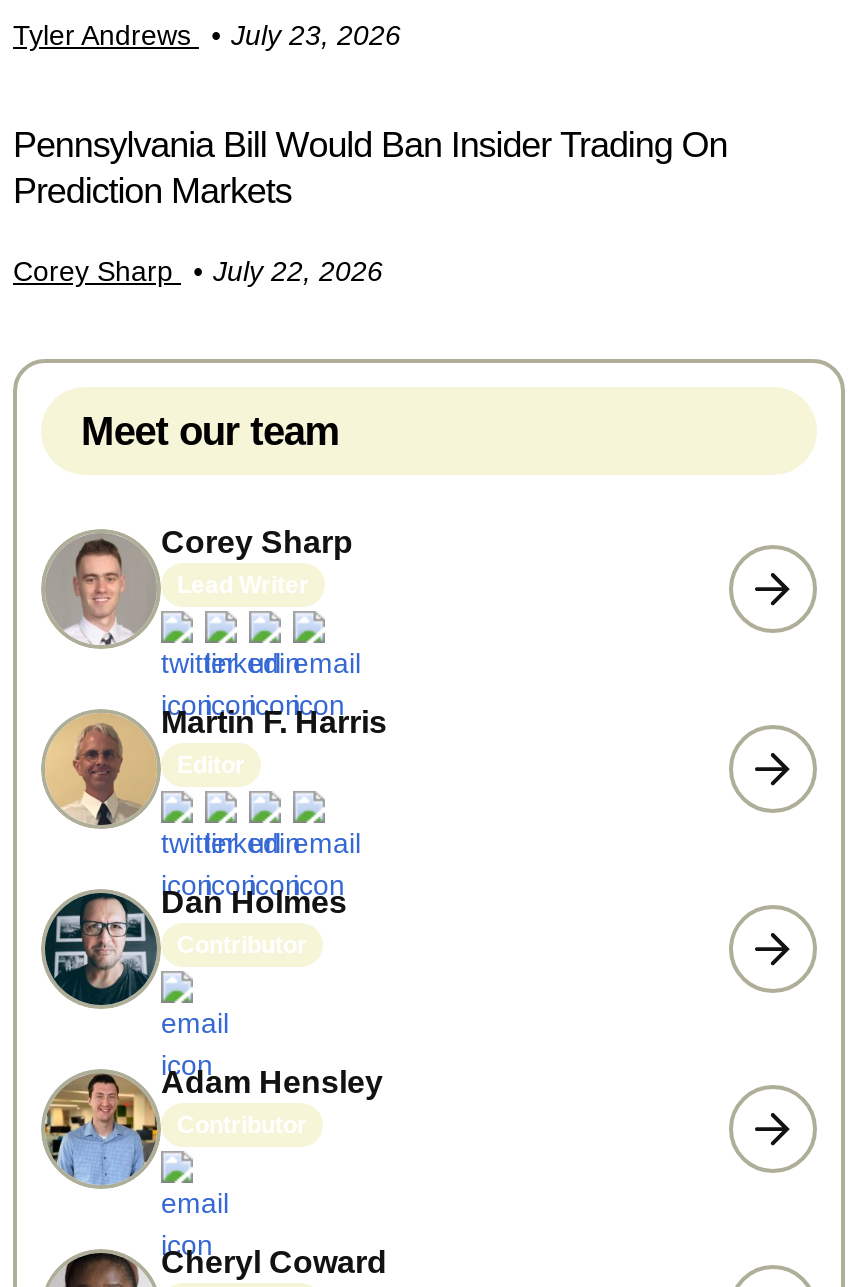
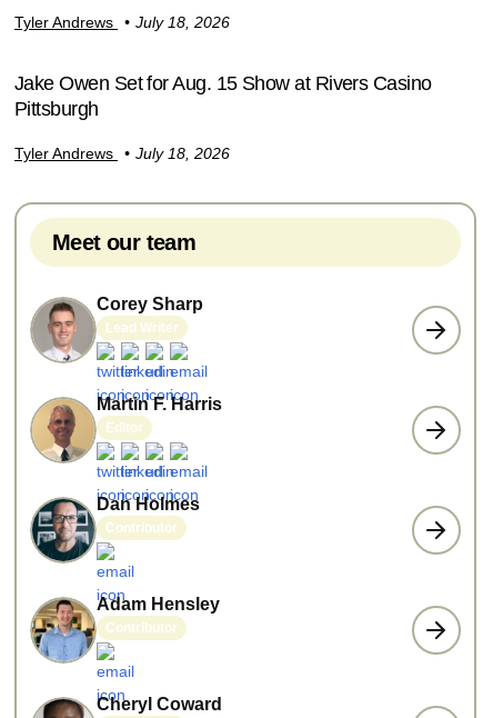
- Tyler Andrews July 23, 2026
+ Tyler Andrews July 18, 2026

- Pennsylvania Bill Would Ban Insider Trading On
- Prediction Markets
+ Jake Owen Set for Aug. 15 Show at Rivers Casino
+ Pittsburgh

- Corey Sharp
- July 22, 2026
+ Tyler Andrews
+ July 18, 2026
